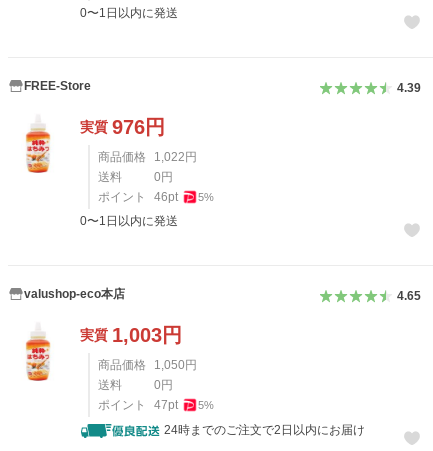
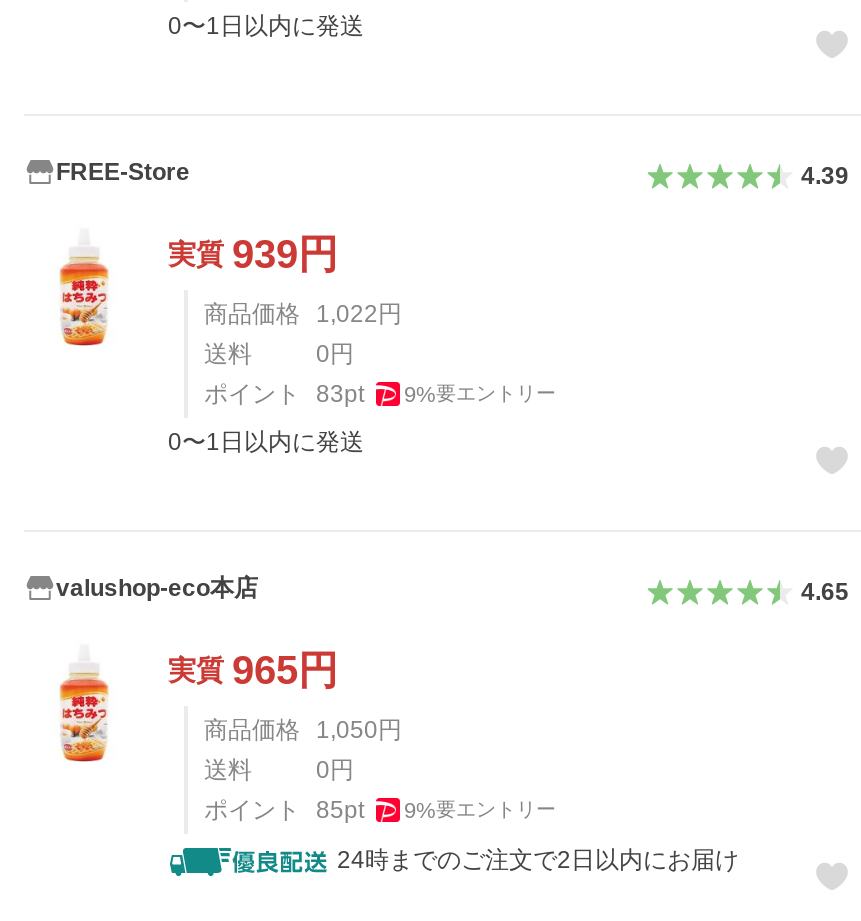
- 実質976円
+ 実質939円

- ポイント 46pt
- 5%
+ ポイント 83pt
+ 9%要エントリー

- 実質1,003円
+ 実質965円

- ポイント 47pt
- 5%
+ ポイント 85pt
+ 9%要エントリー
